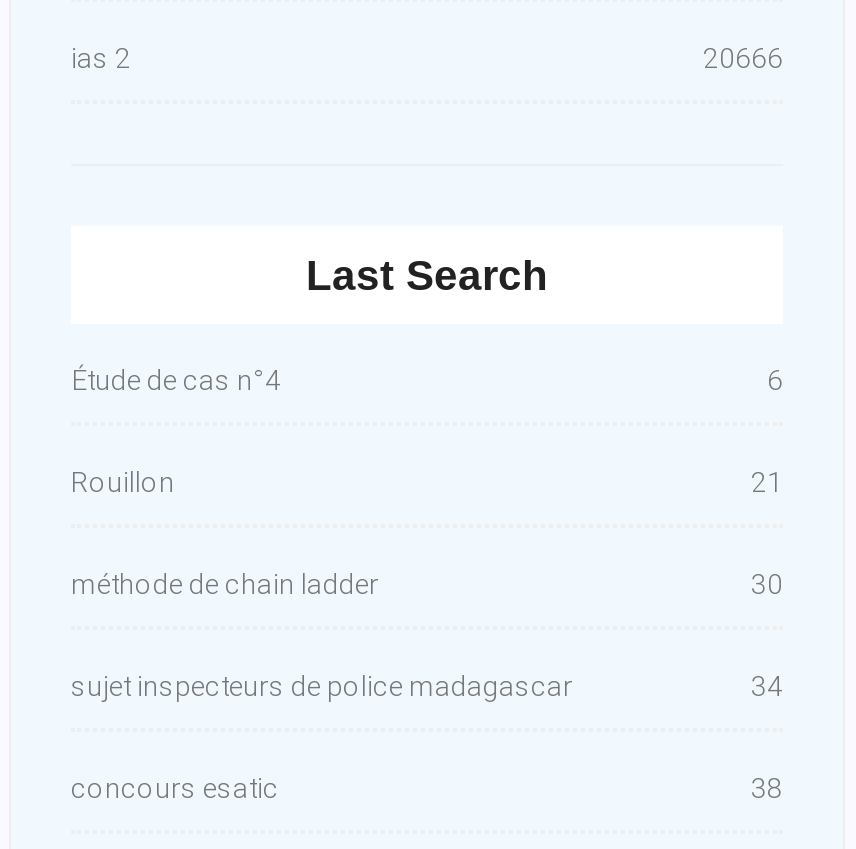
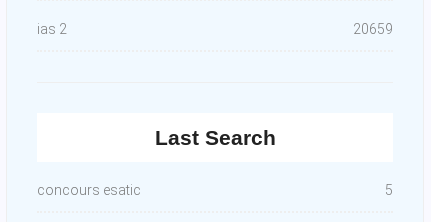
- 20666
+ 20659

- Étude de cas n°4
- 6
- Rouillon
- 21
- méthode de chain ladder
- 30
- sujet inspecteurs de police madagascar
- 34

- 38
+ 5
